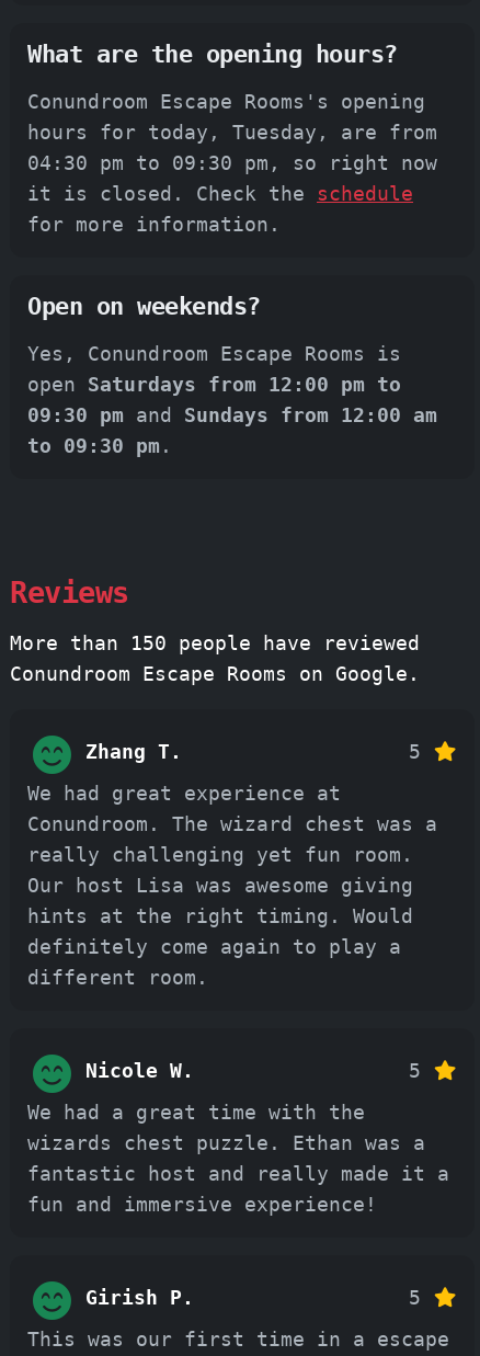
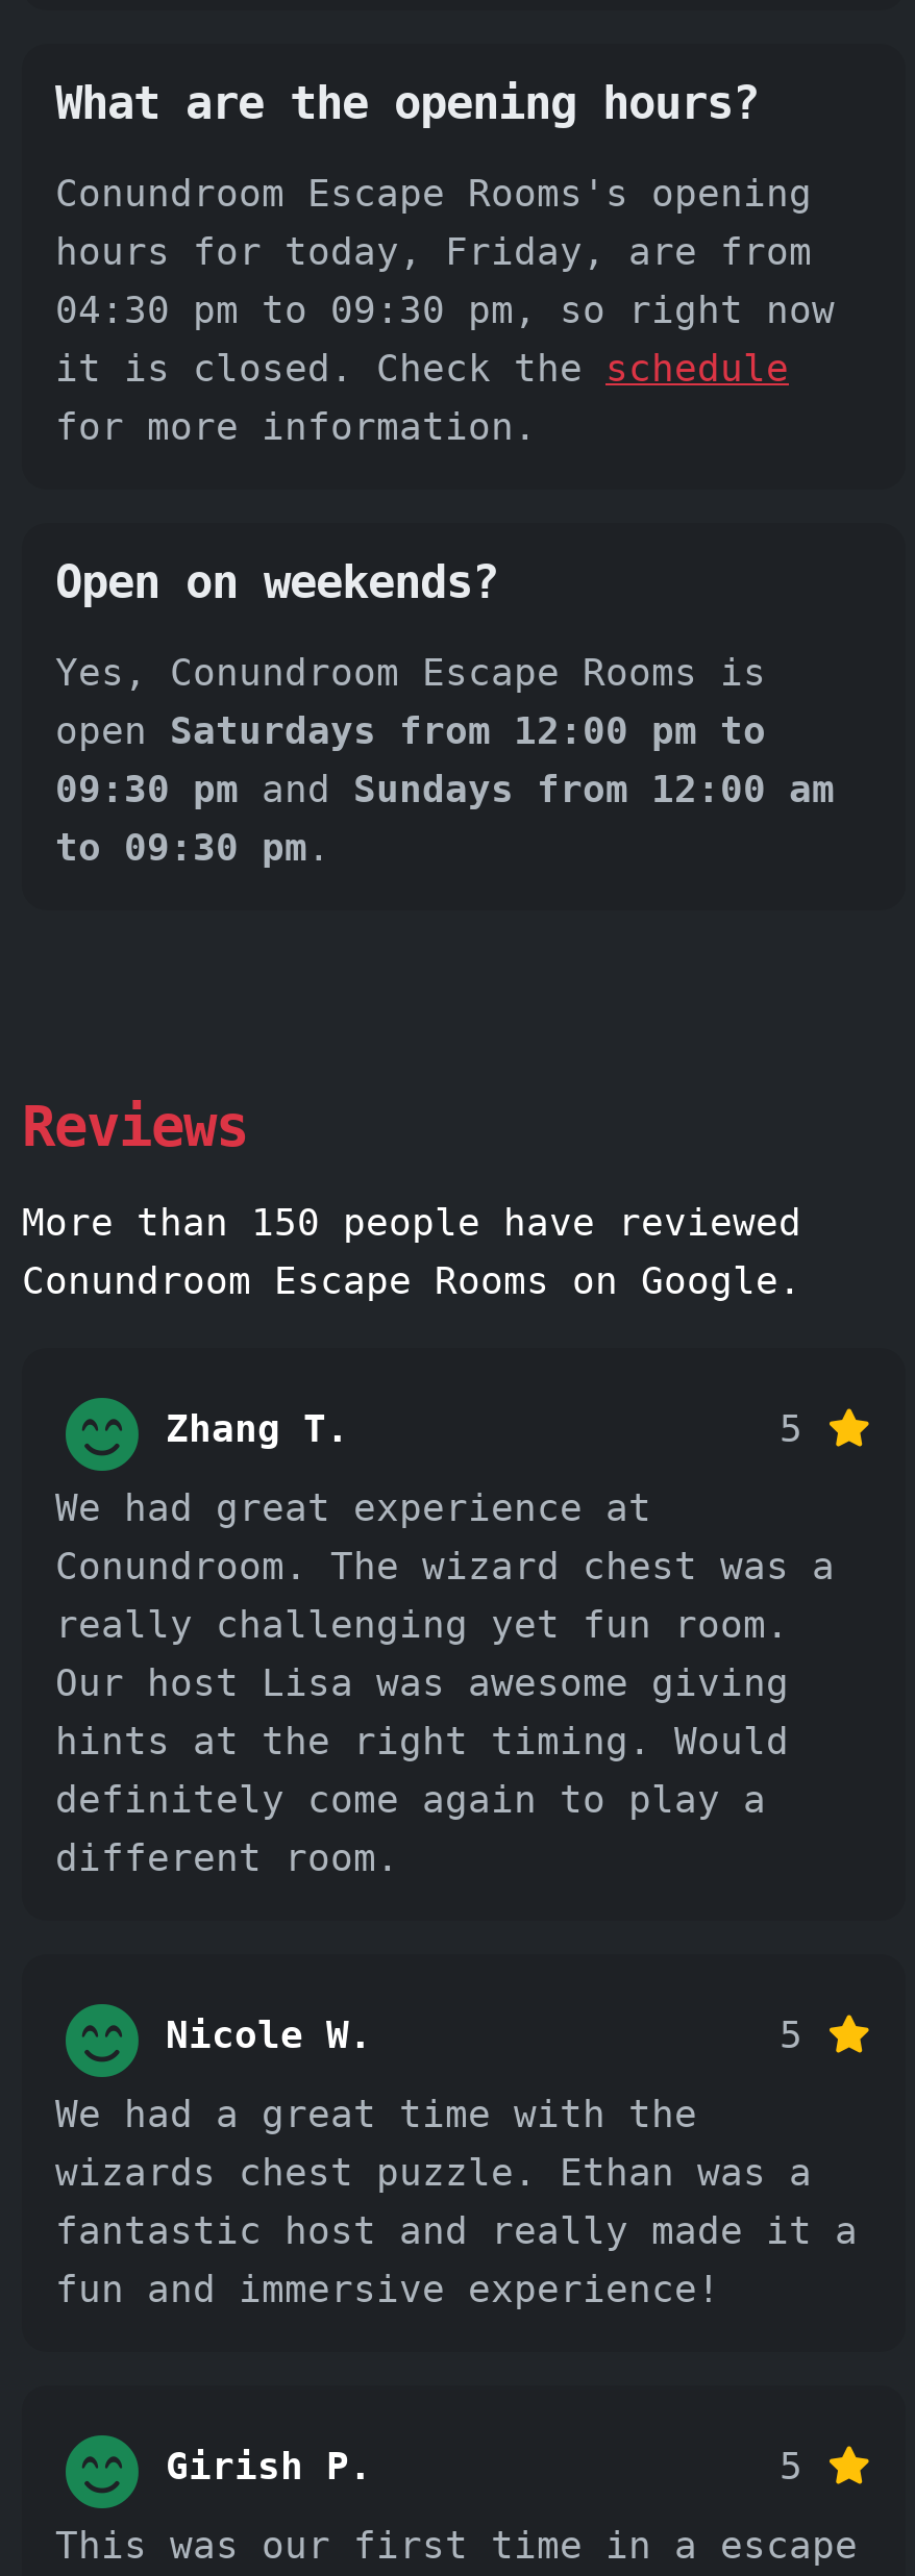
- hours for today, Tuesday, are from
+ hours for today, Friday, are from
